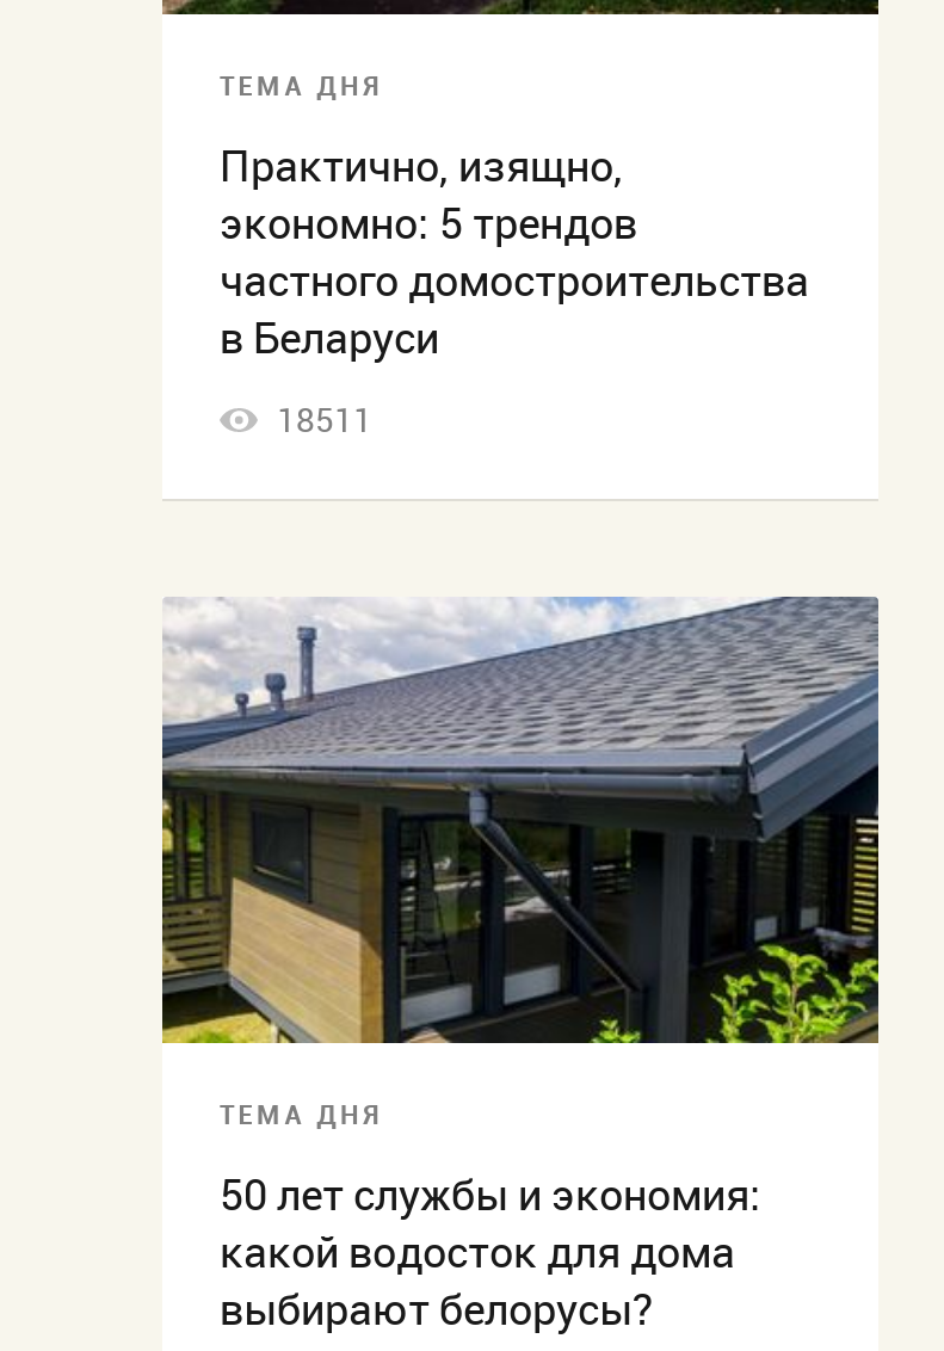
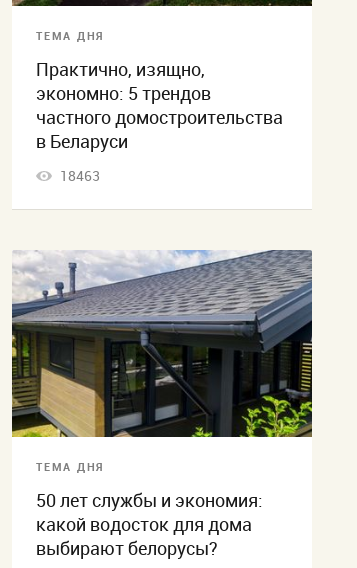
- 18511
+ 18463
